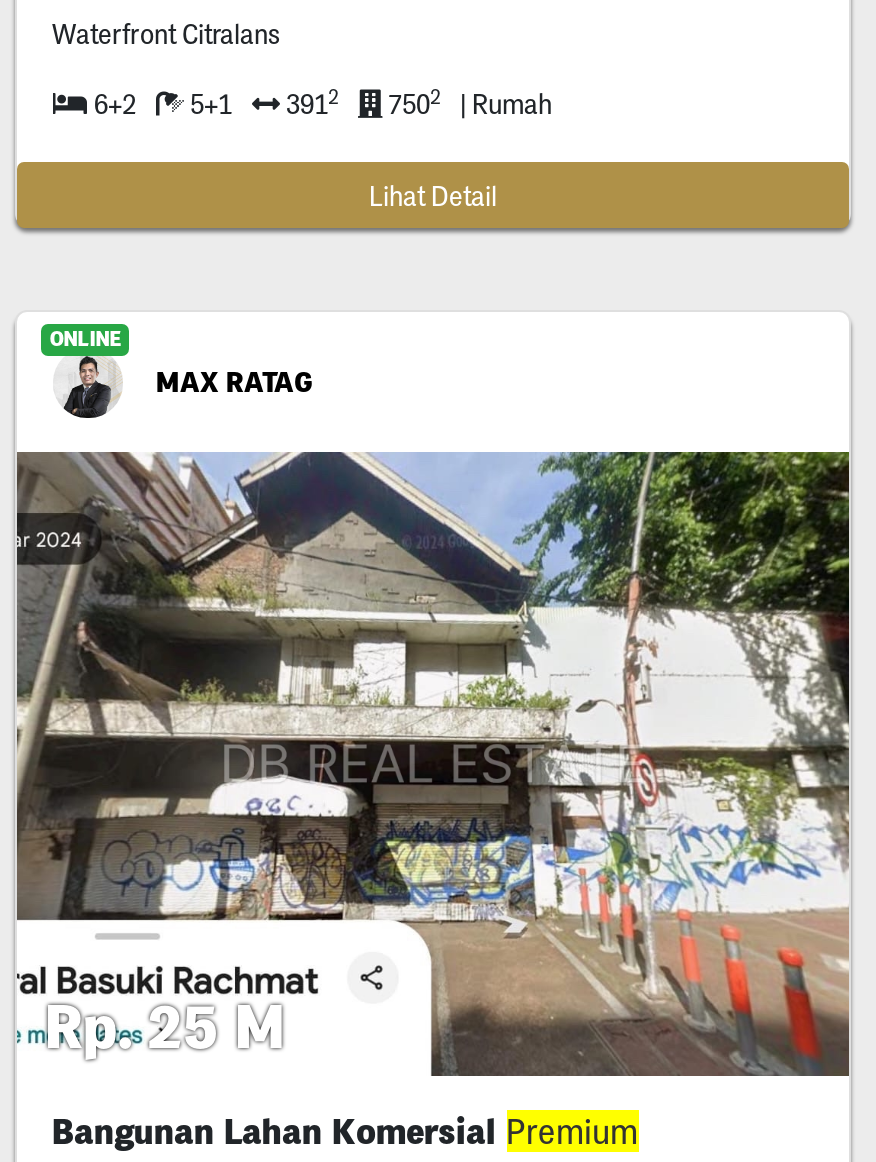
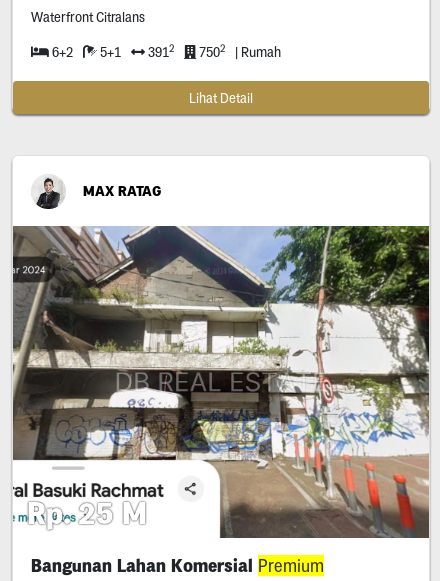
- ONLINE
